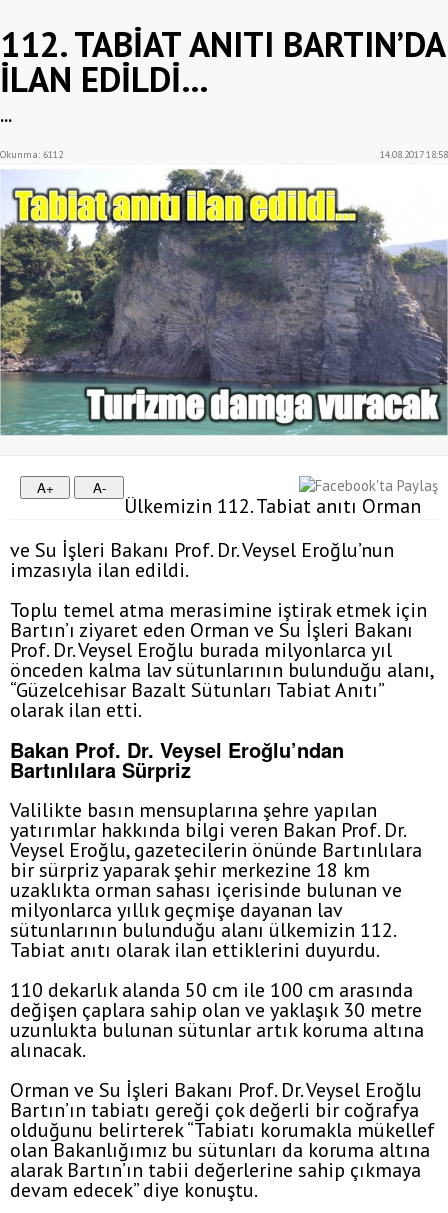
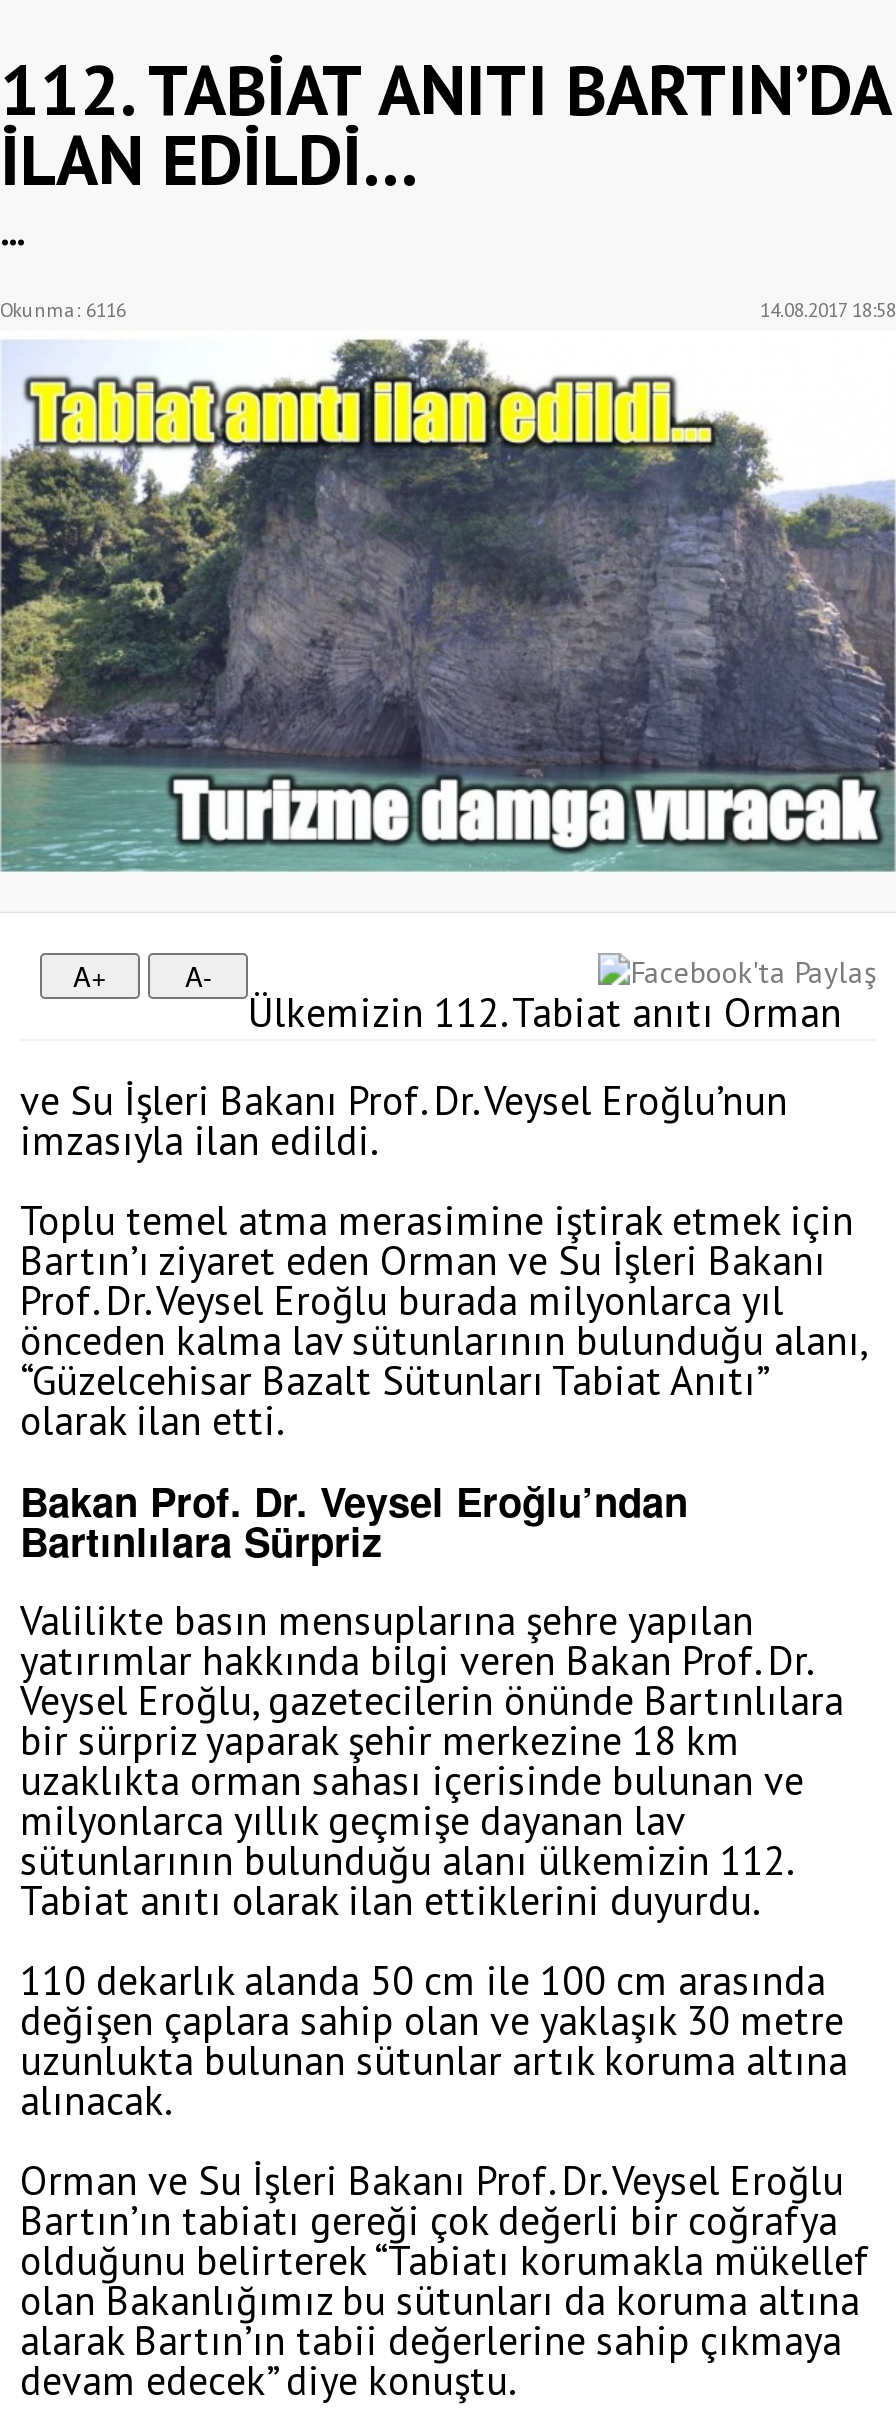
- Okunma: 6112
+ Okunma: 6116
